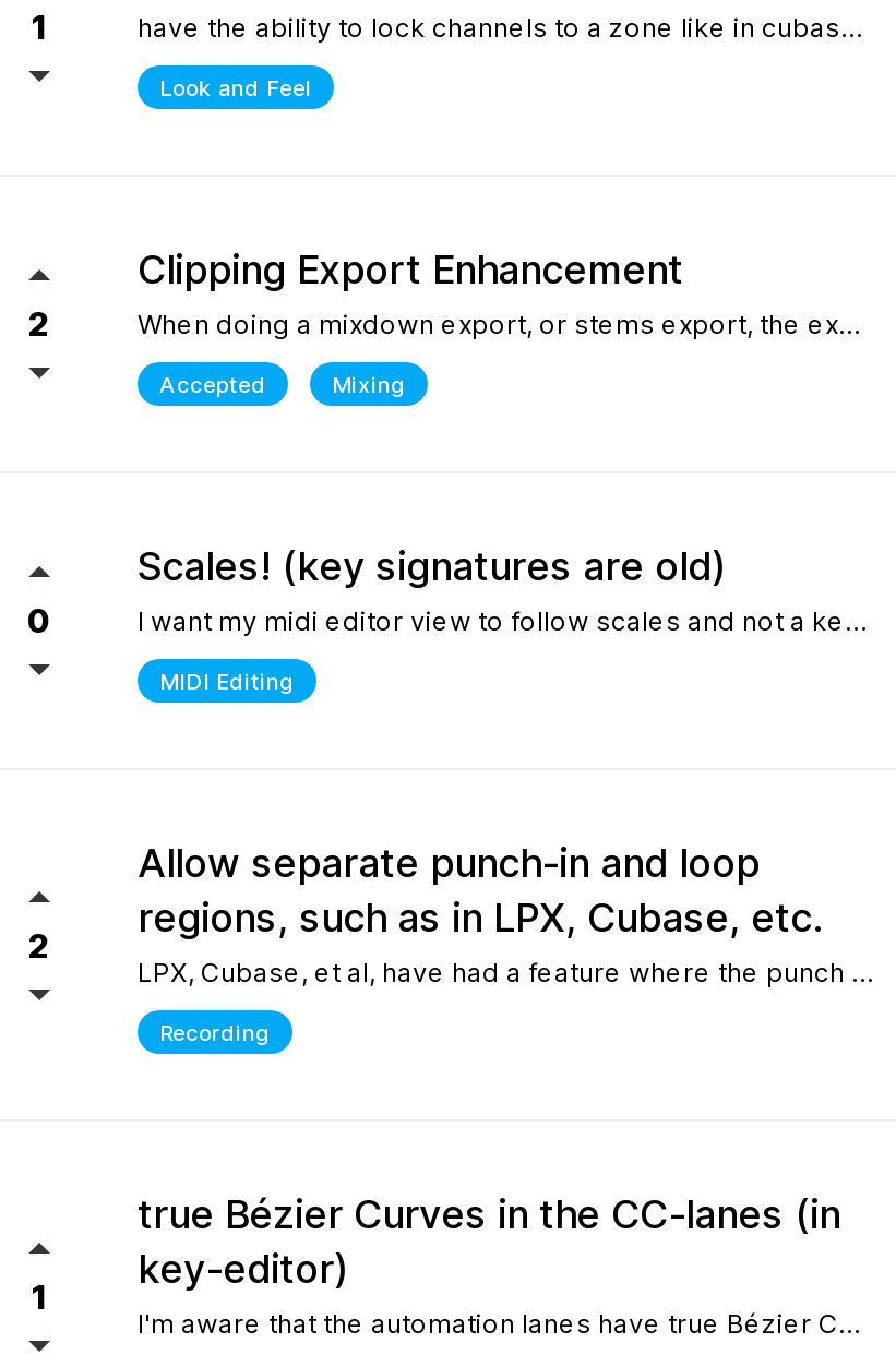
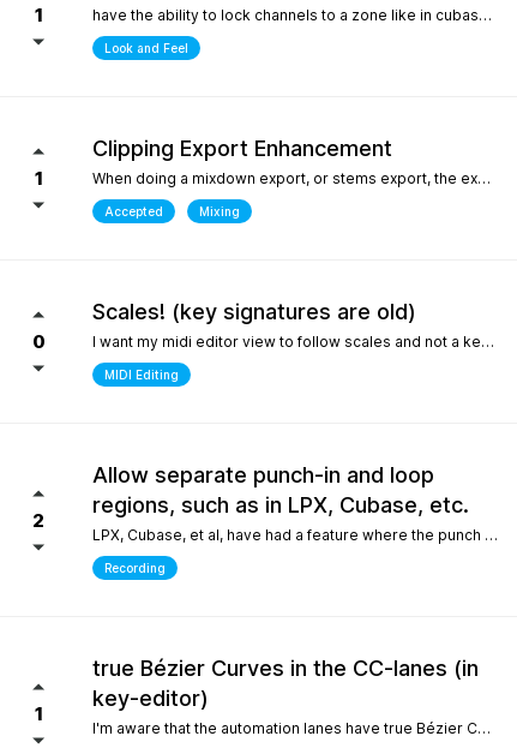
- 2
+ 1
